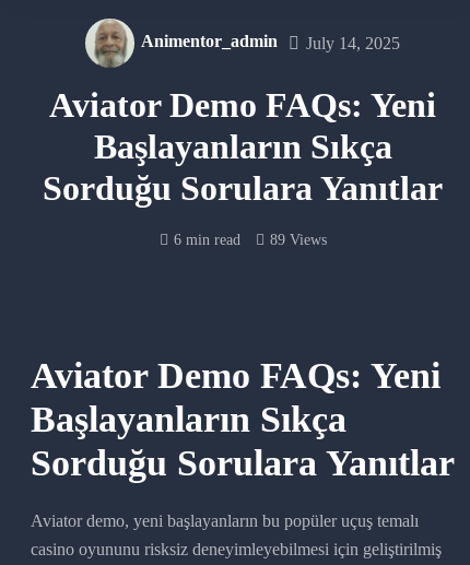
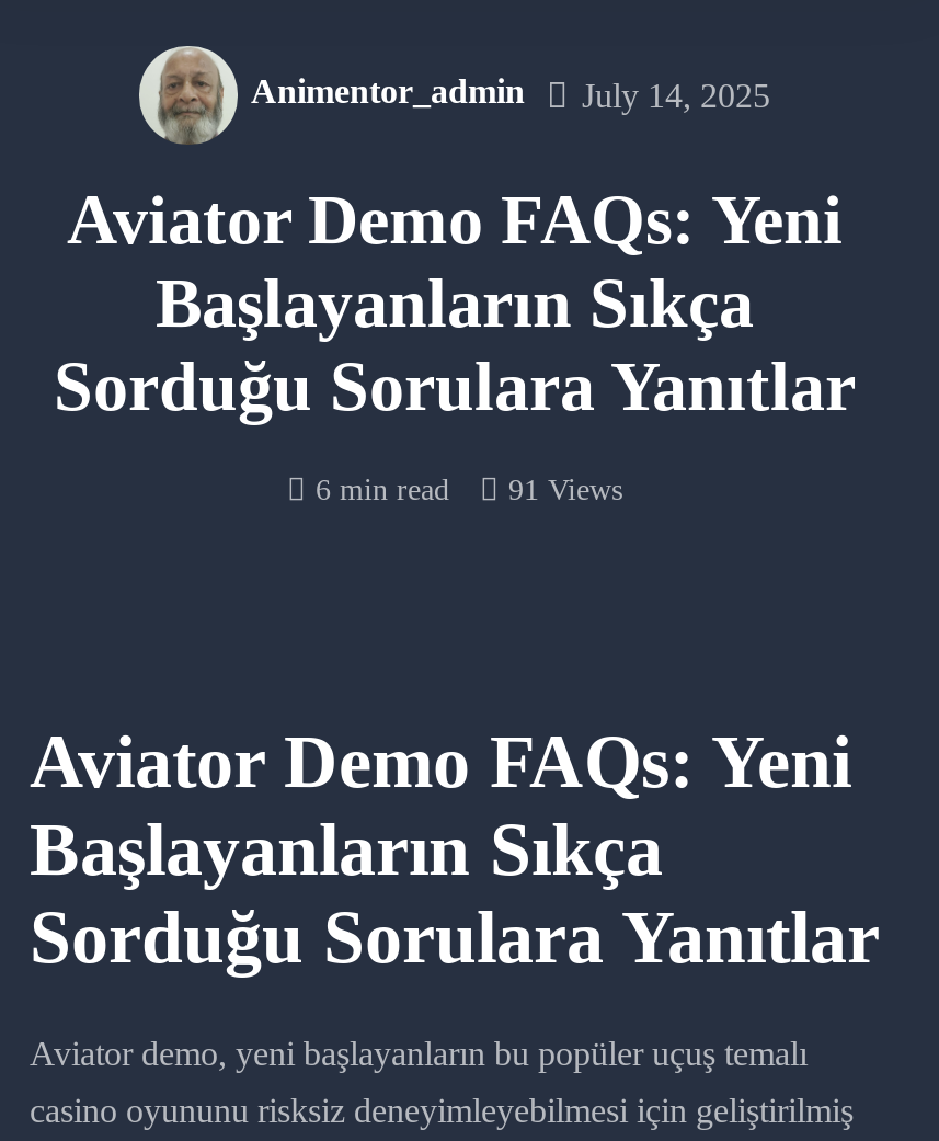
- 6 min read 89 Views
+ 6 min read 91 Views
